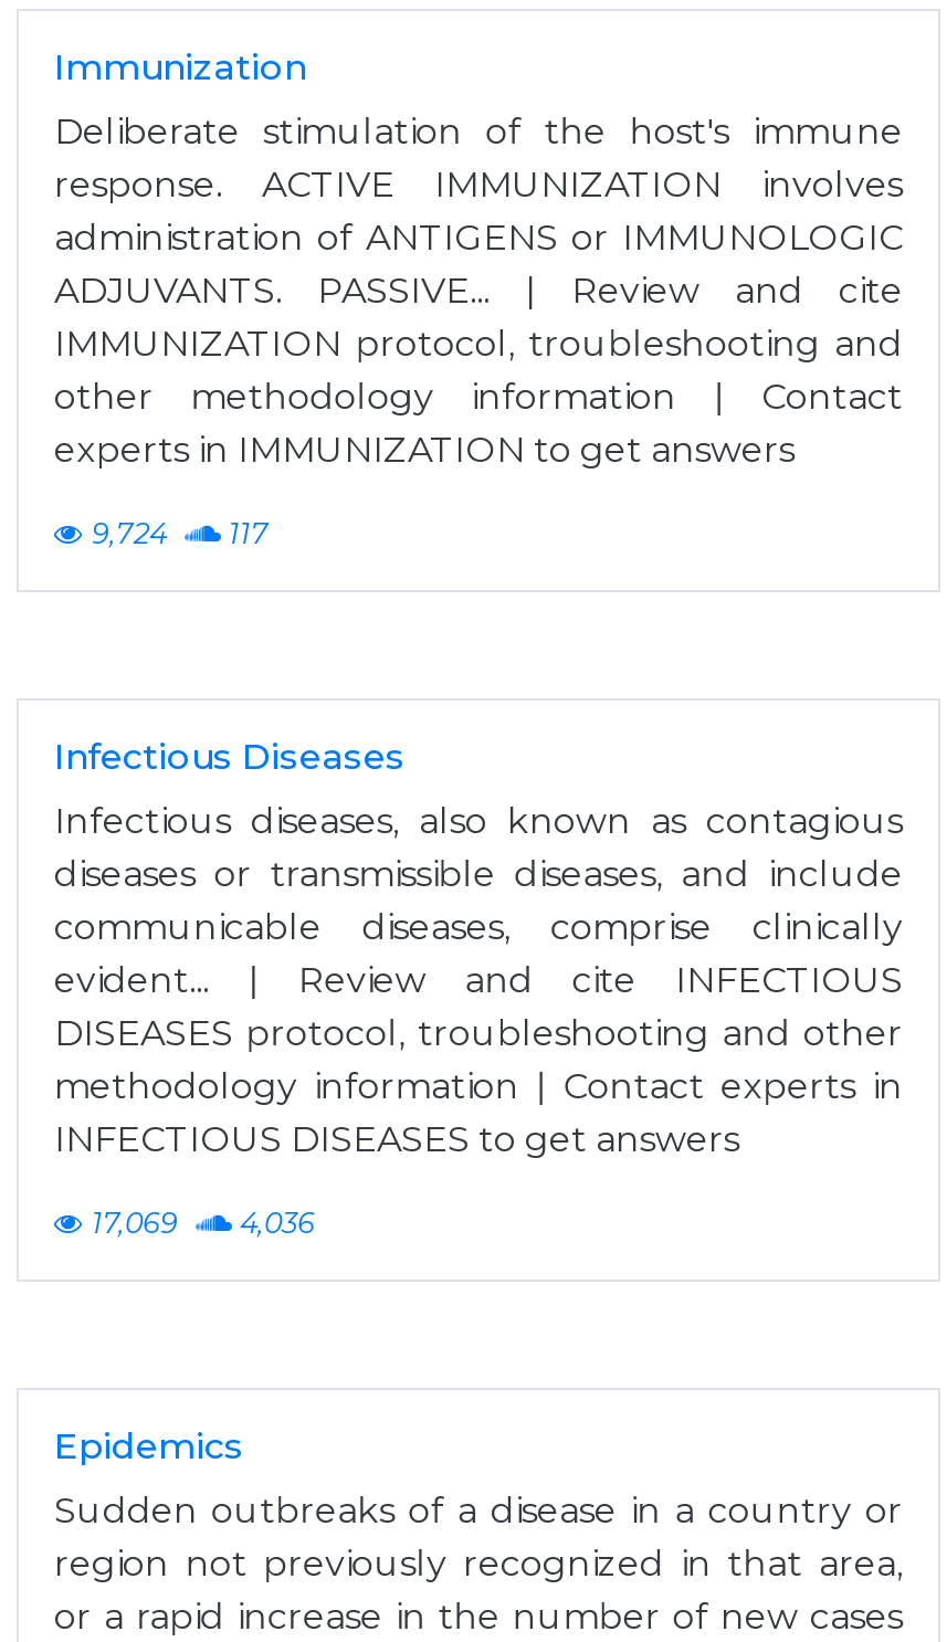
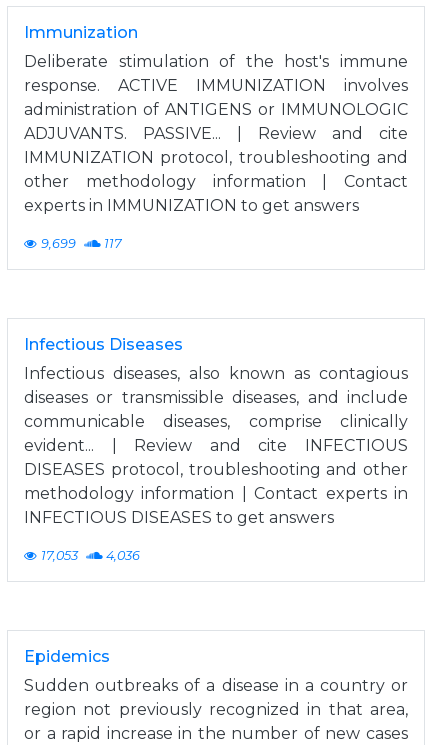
- 9,724 117
+ 9,699 117

- 17,069 4,036
+ 17,053 4,036
